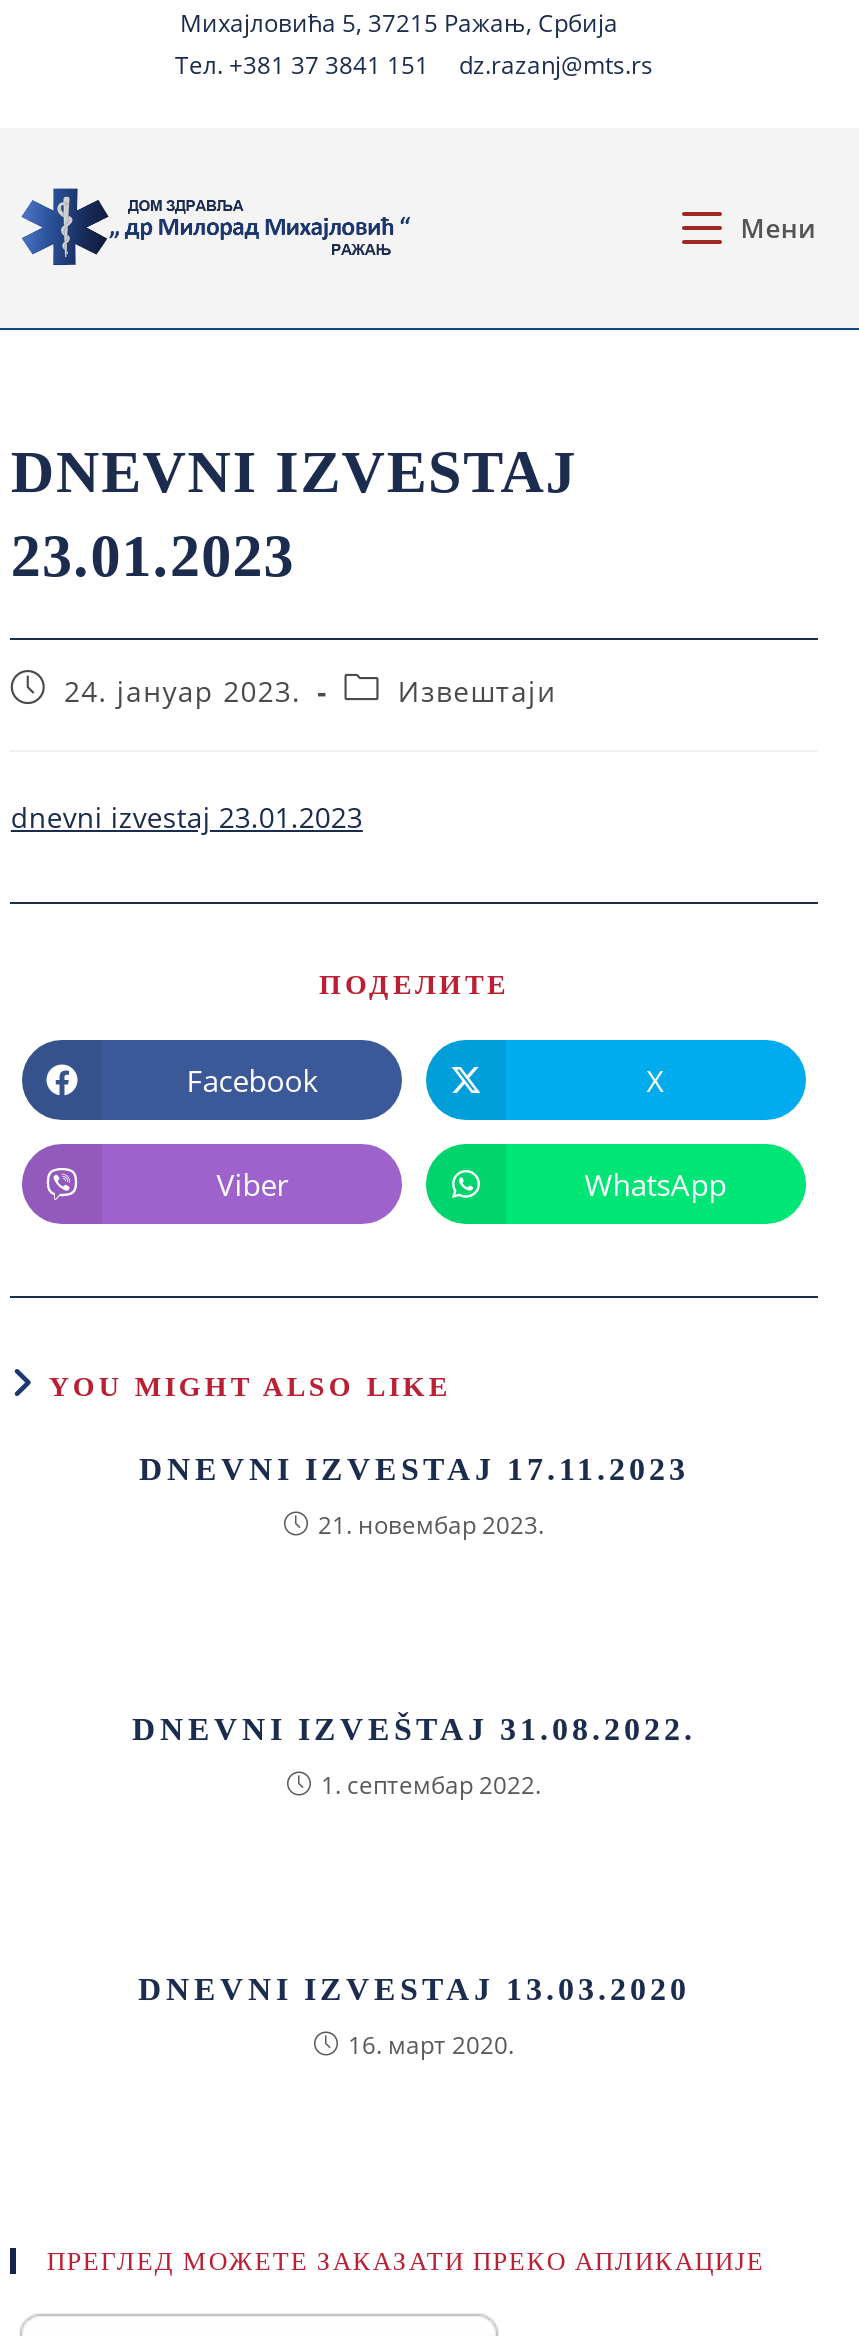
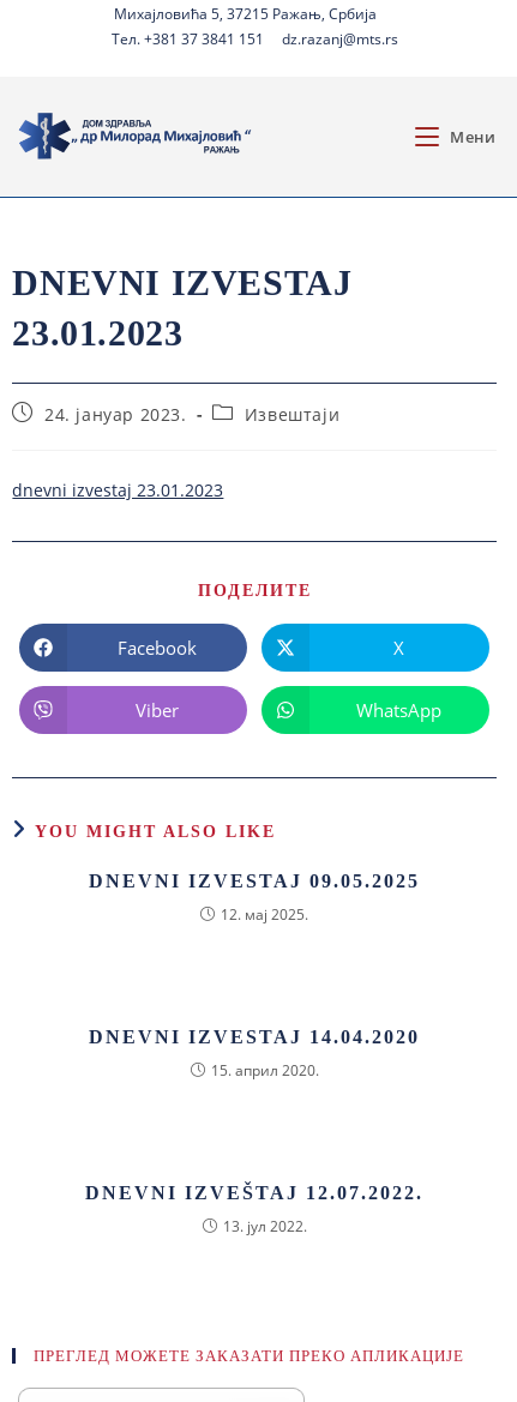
- DNEVNI IZVESTAJ 17.11.2023
+ DNEVNI IZVESTAJ 09.05.2025

- 21. новембар 2023.
+ 12. мај 2025.

- DNEVNI IZVEŠTAJ 31.08.2022.
+ DNEVNI IZVESTAJ 14.04.2020

- 1. септембар 2022.
+ 15. април 2020.

- DNEVNI IZVESTAJ 13.03.2020
+ DNEVNI IZVEŠTAJ 12.07.2022.

- 16. март 2020.
+ 13. јул 2022.
